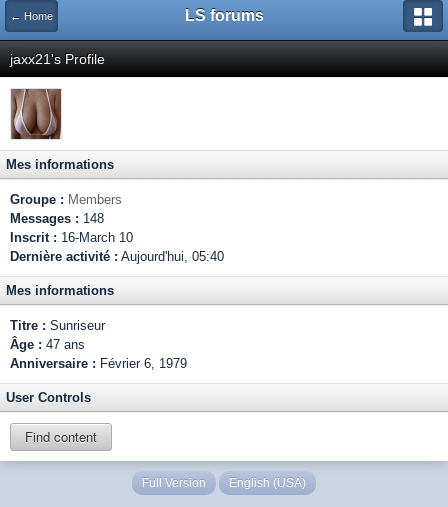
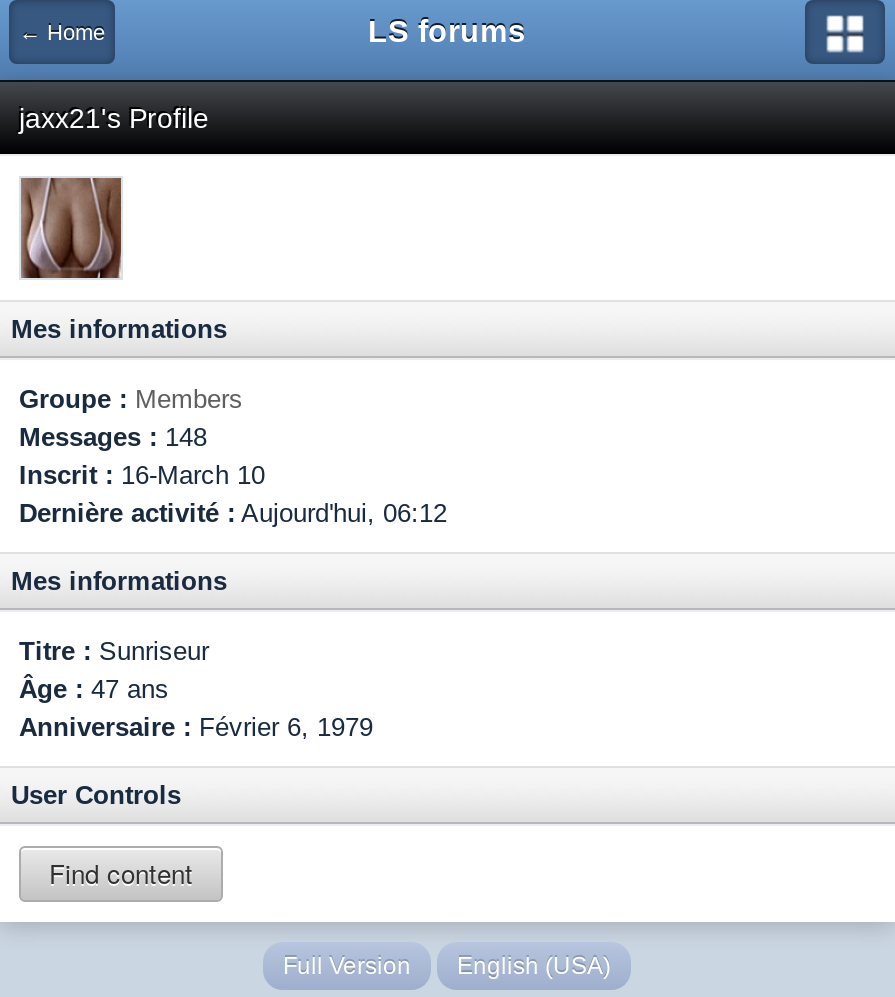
- Dernière activité : Aujourd'hui, 05:40
+ Dernière activité : Aujourd'hui, 06:12
